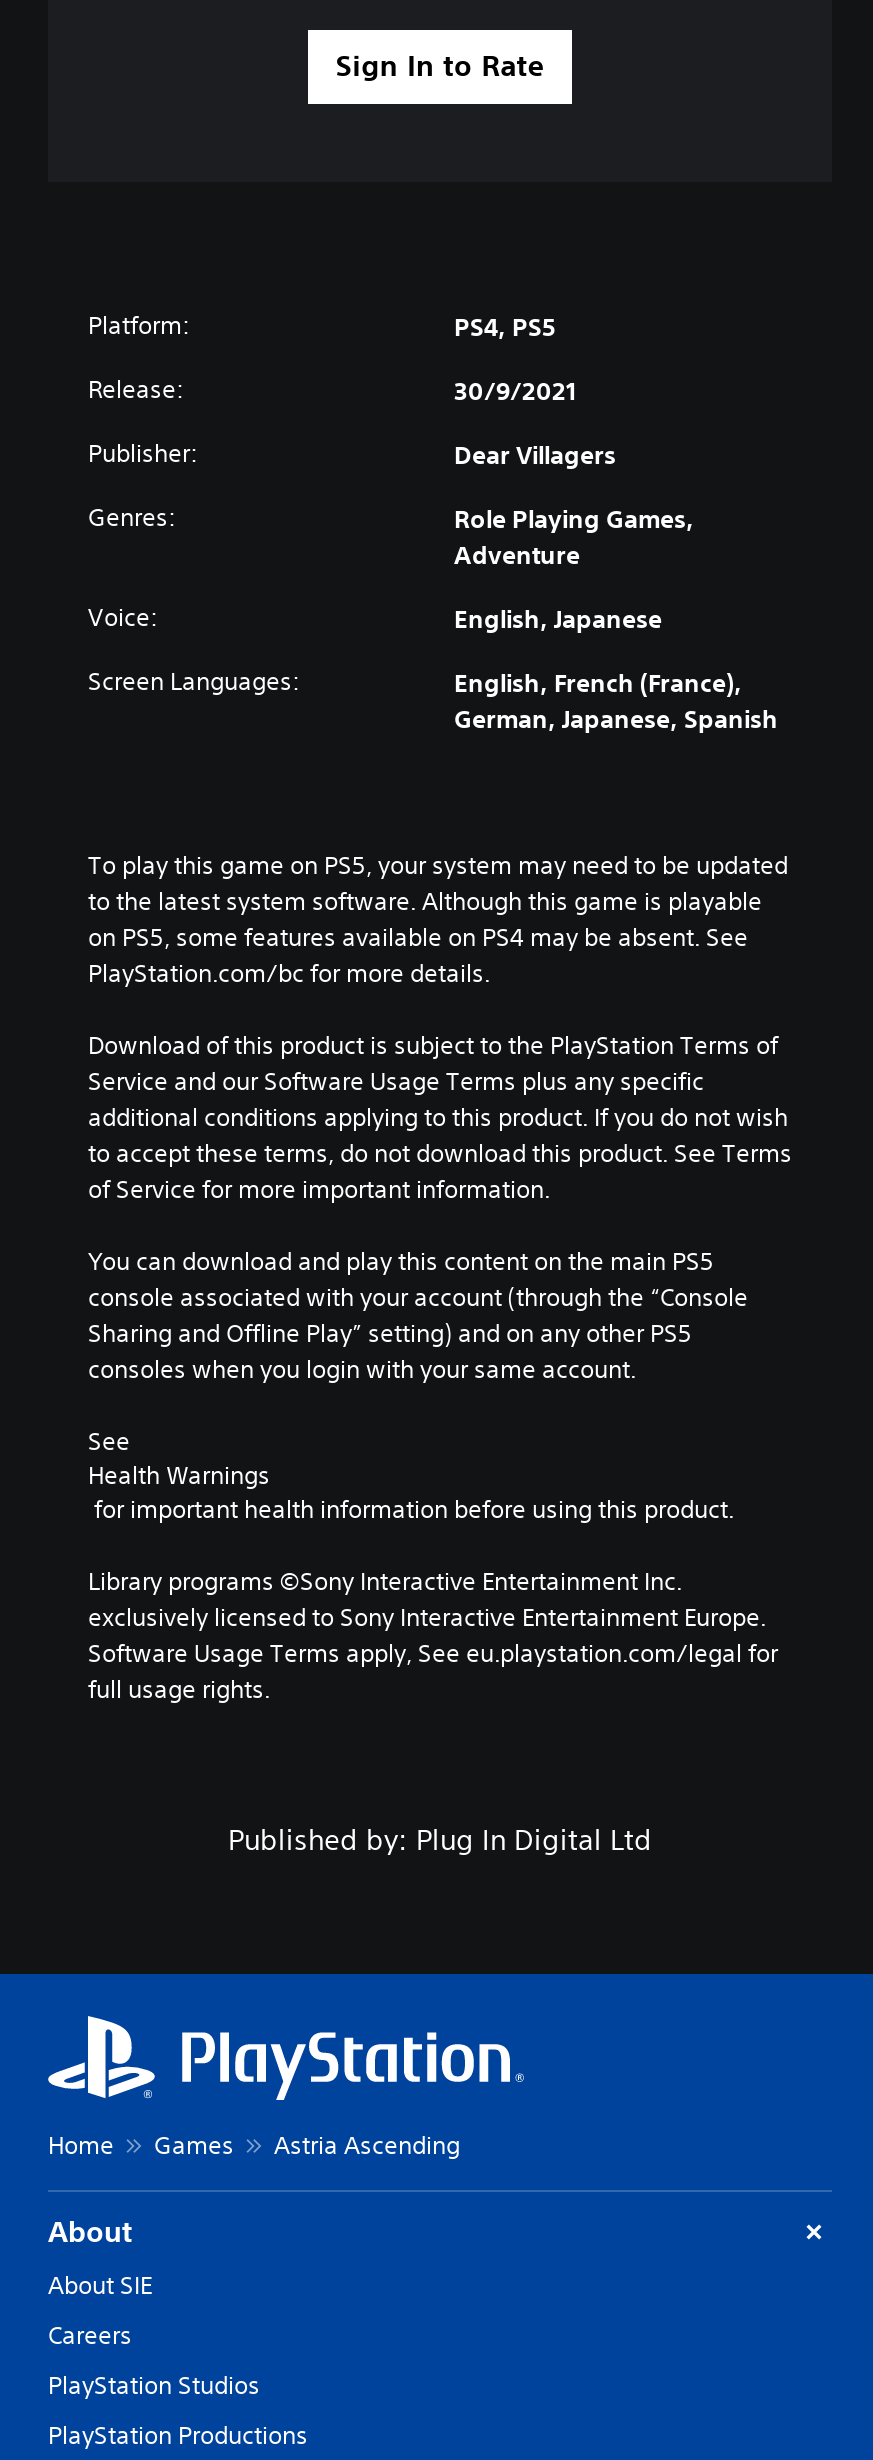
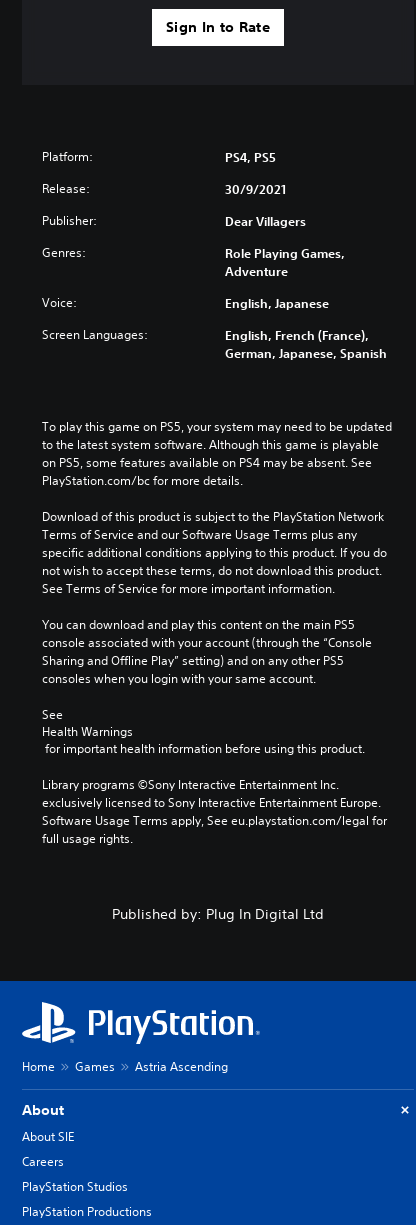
- Download of this product is subject to the PlayStation Terms of
- Service and our Software Usage Terms plus any specific
- additional conditions applying to this product. If you do not wish
- to accept these terms, do not download this product. See Terms
- of Service for more important information.
+ Download of this product is subject to the PlayStation Network
+ Terms of Service and our Software Usage Terms plus any
+ specific additional conditions applying to this product. If you do
+ not wish to accept these terms, do not download this product.
+ See Terms of Service for more important information.
